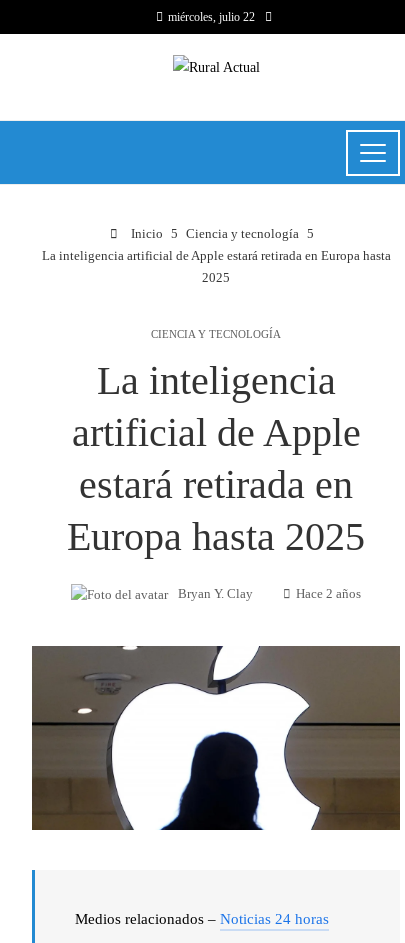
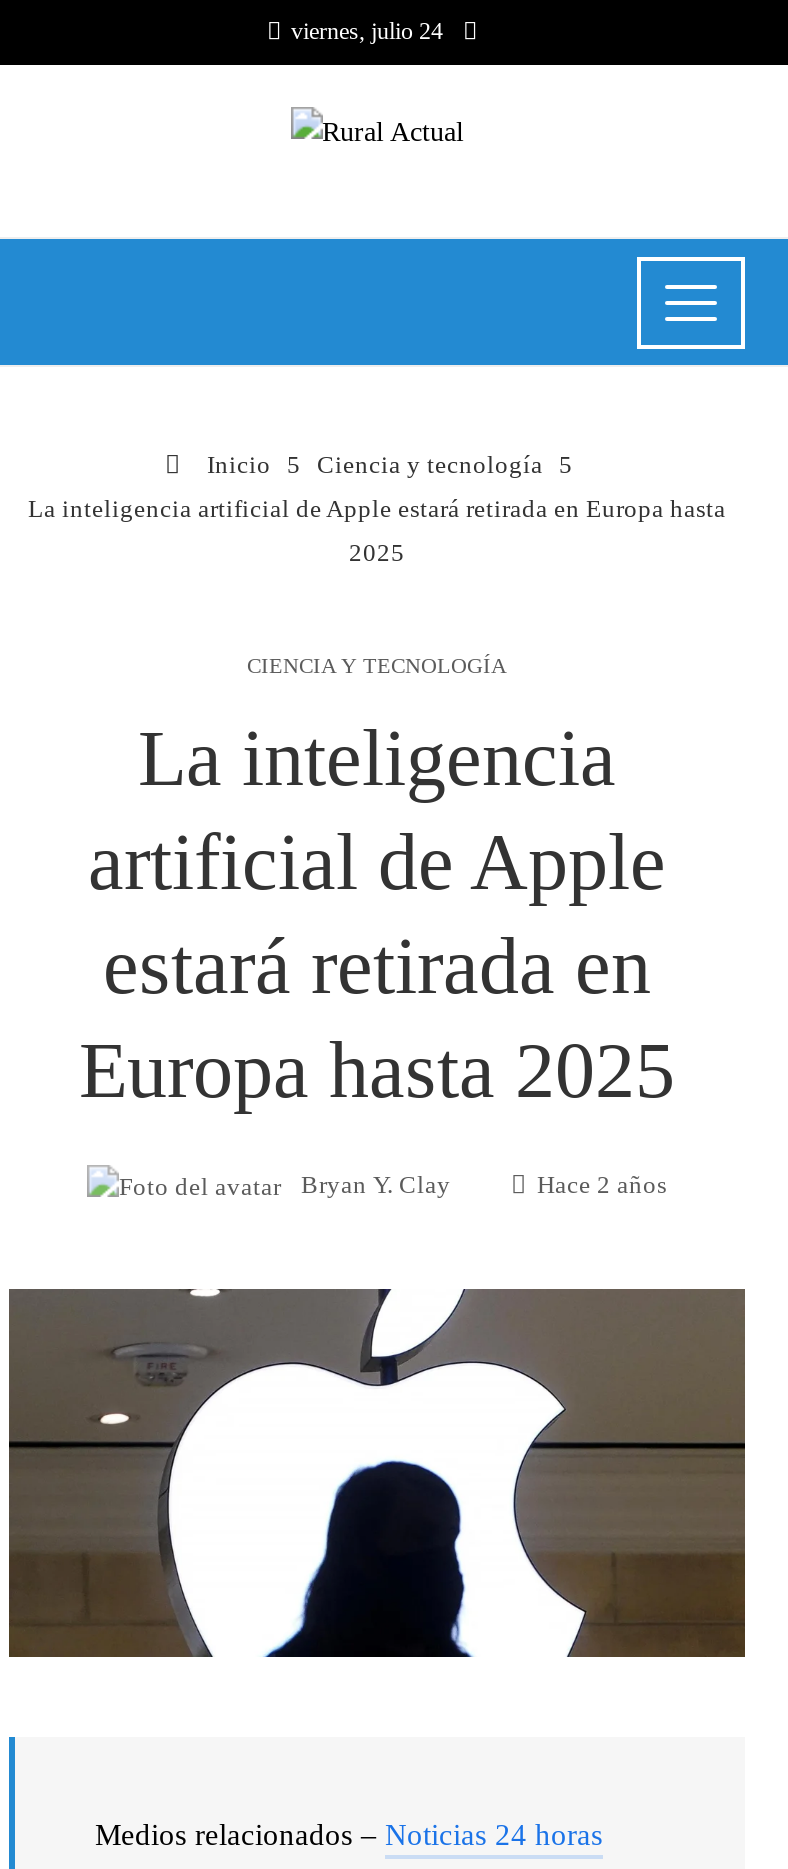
- miércoles, julio 22
+ viernes, julio 24
